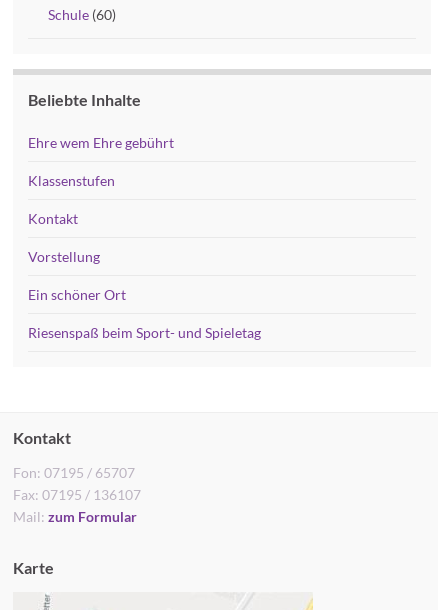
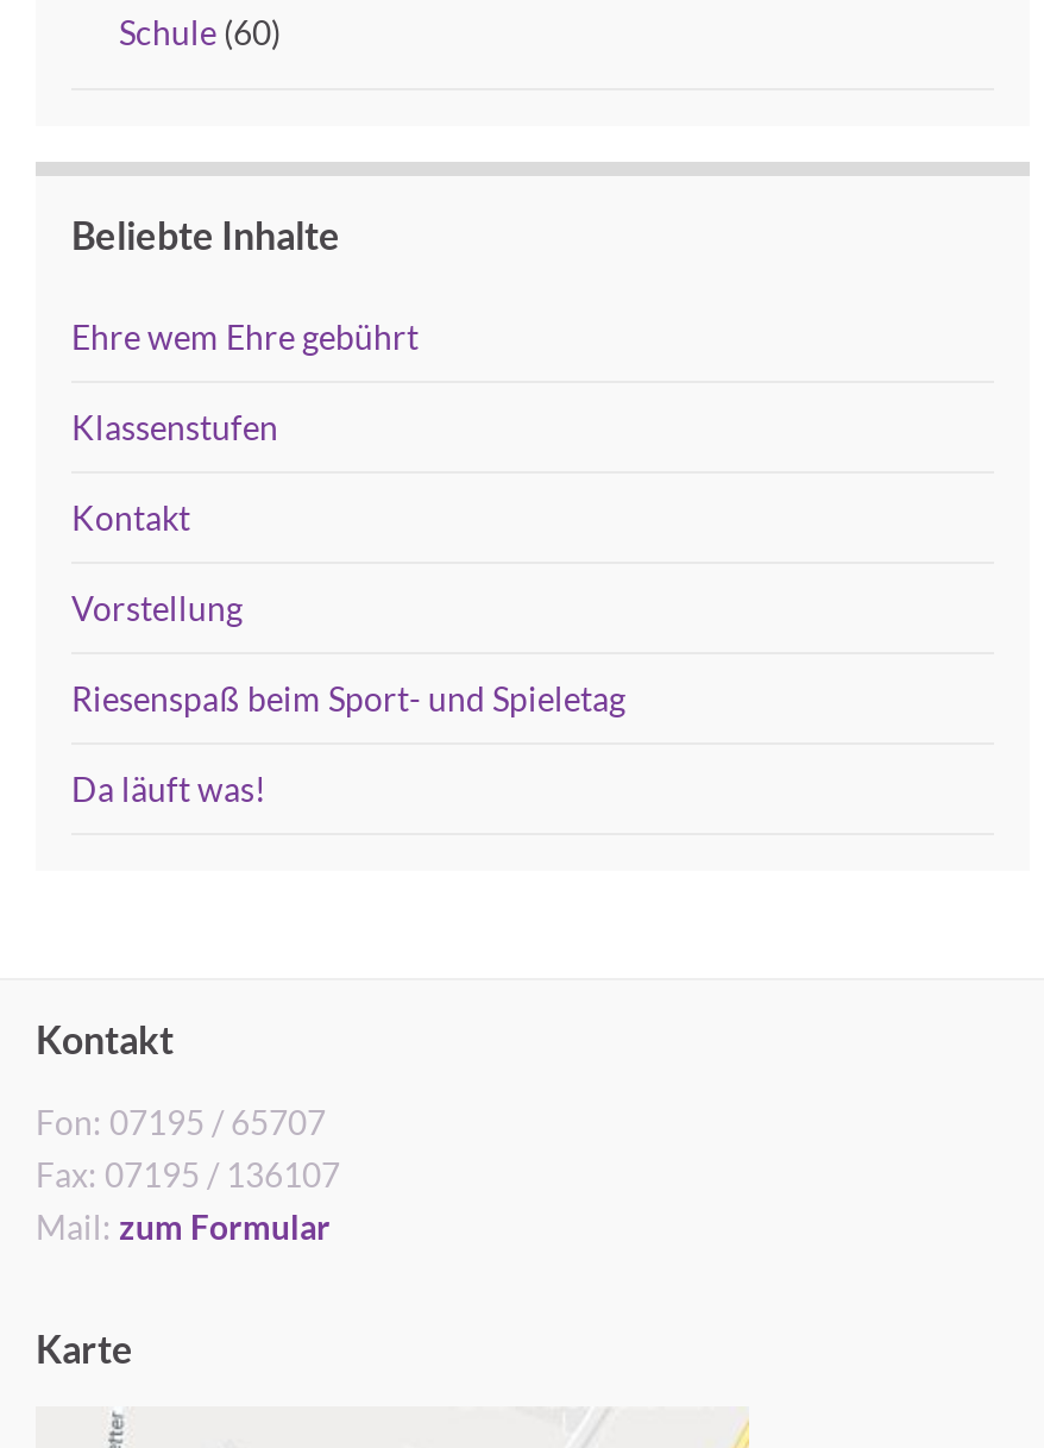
- Ein schöner Ort

moved up: Riesenspaß beim Sport- und Spieletag

+ Da läuft was!
